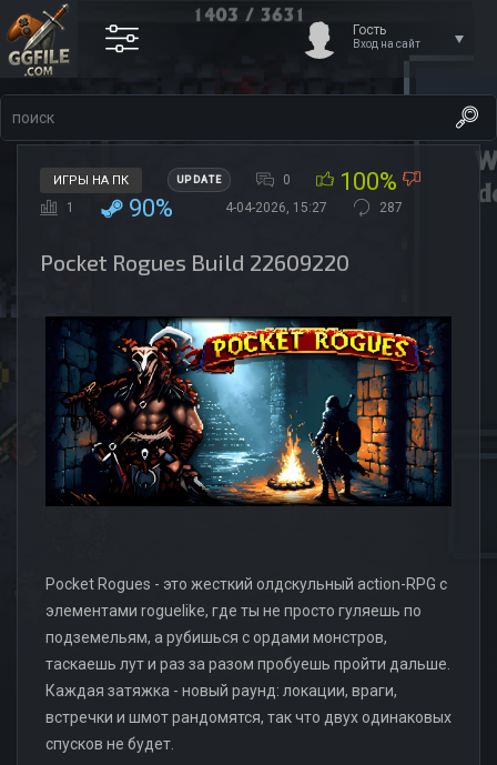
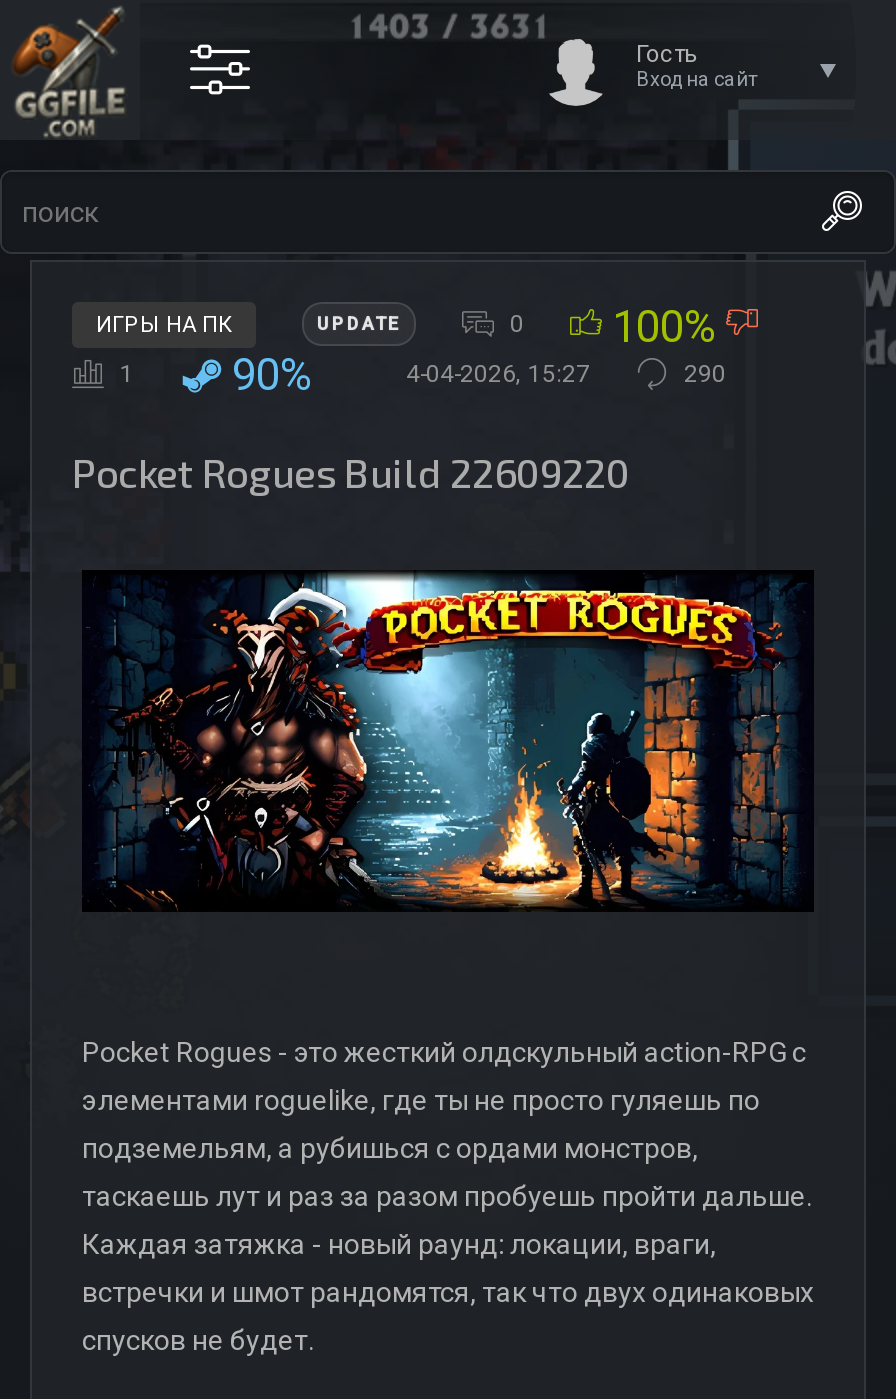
- 287
+ 290
